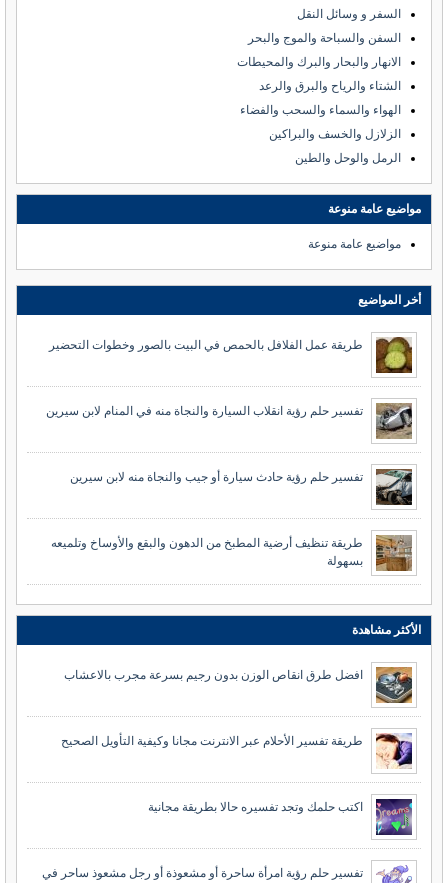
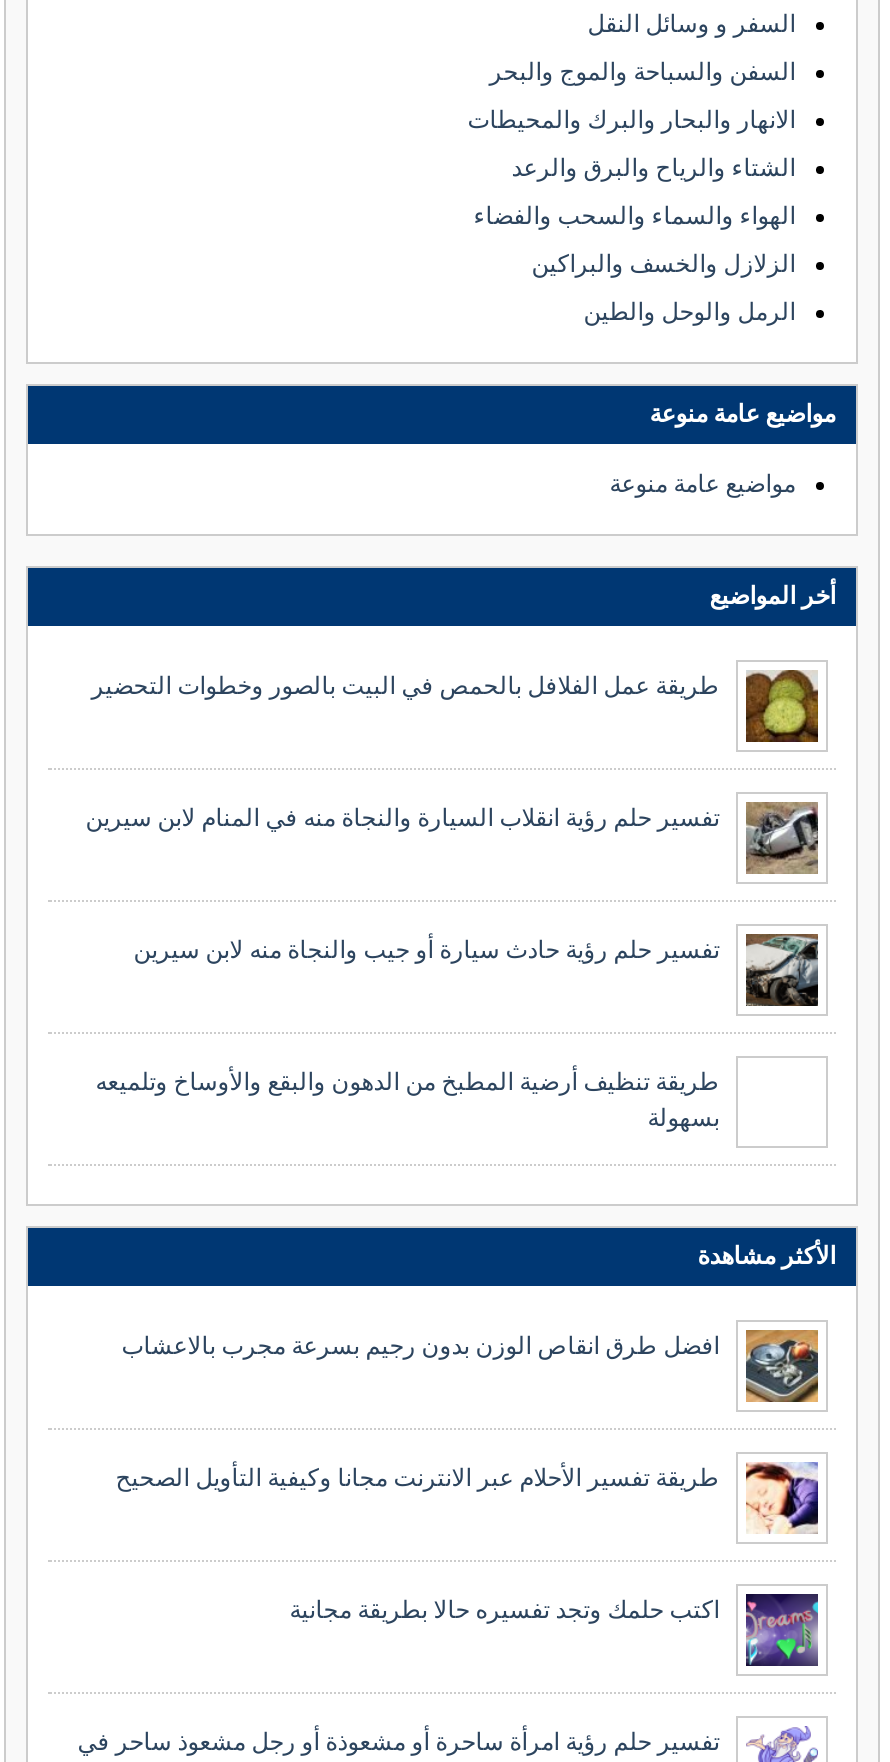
- [image]
